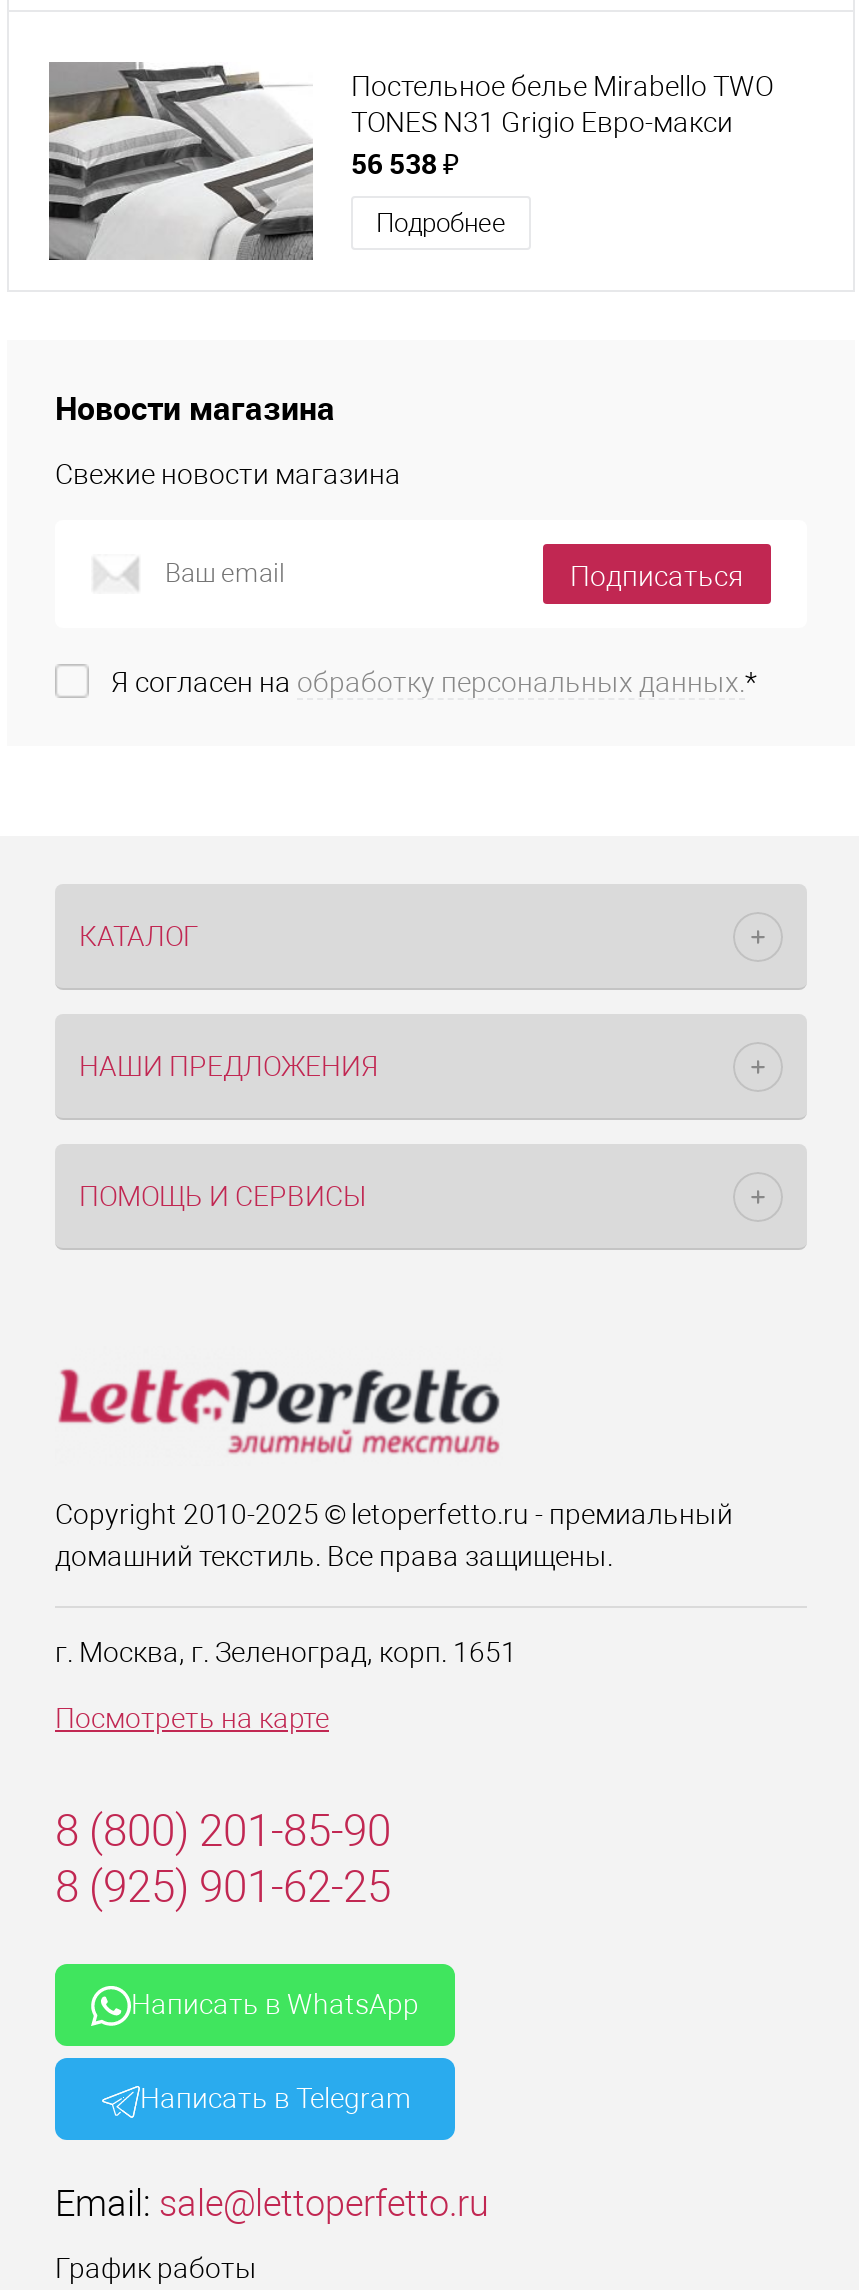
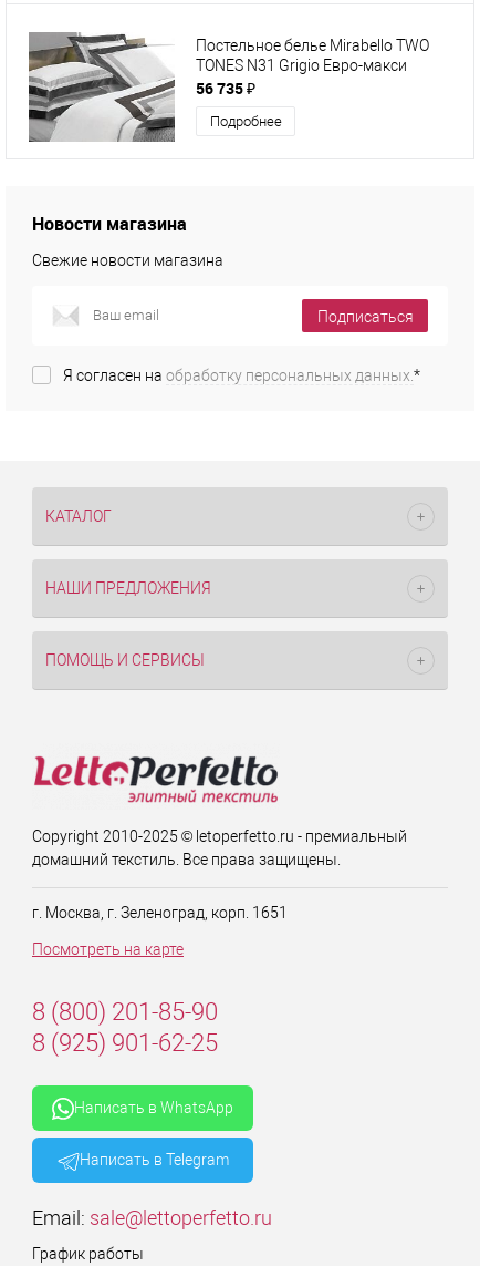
- 56 538 ₽
+ 56 735 ₽
